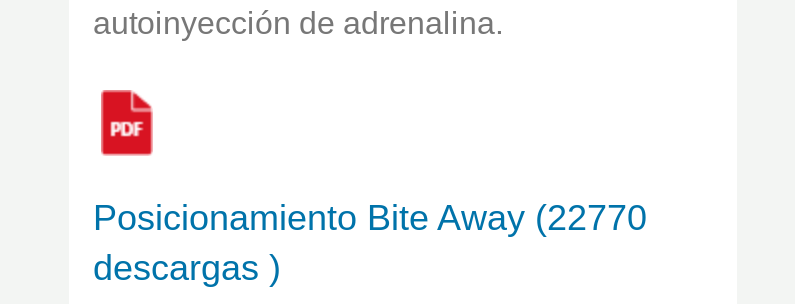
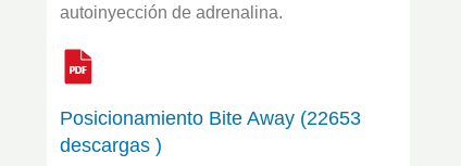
- Posicionamiento Bite Away (22770
+ Posicionamiento Bite Away (22653
